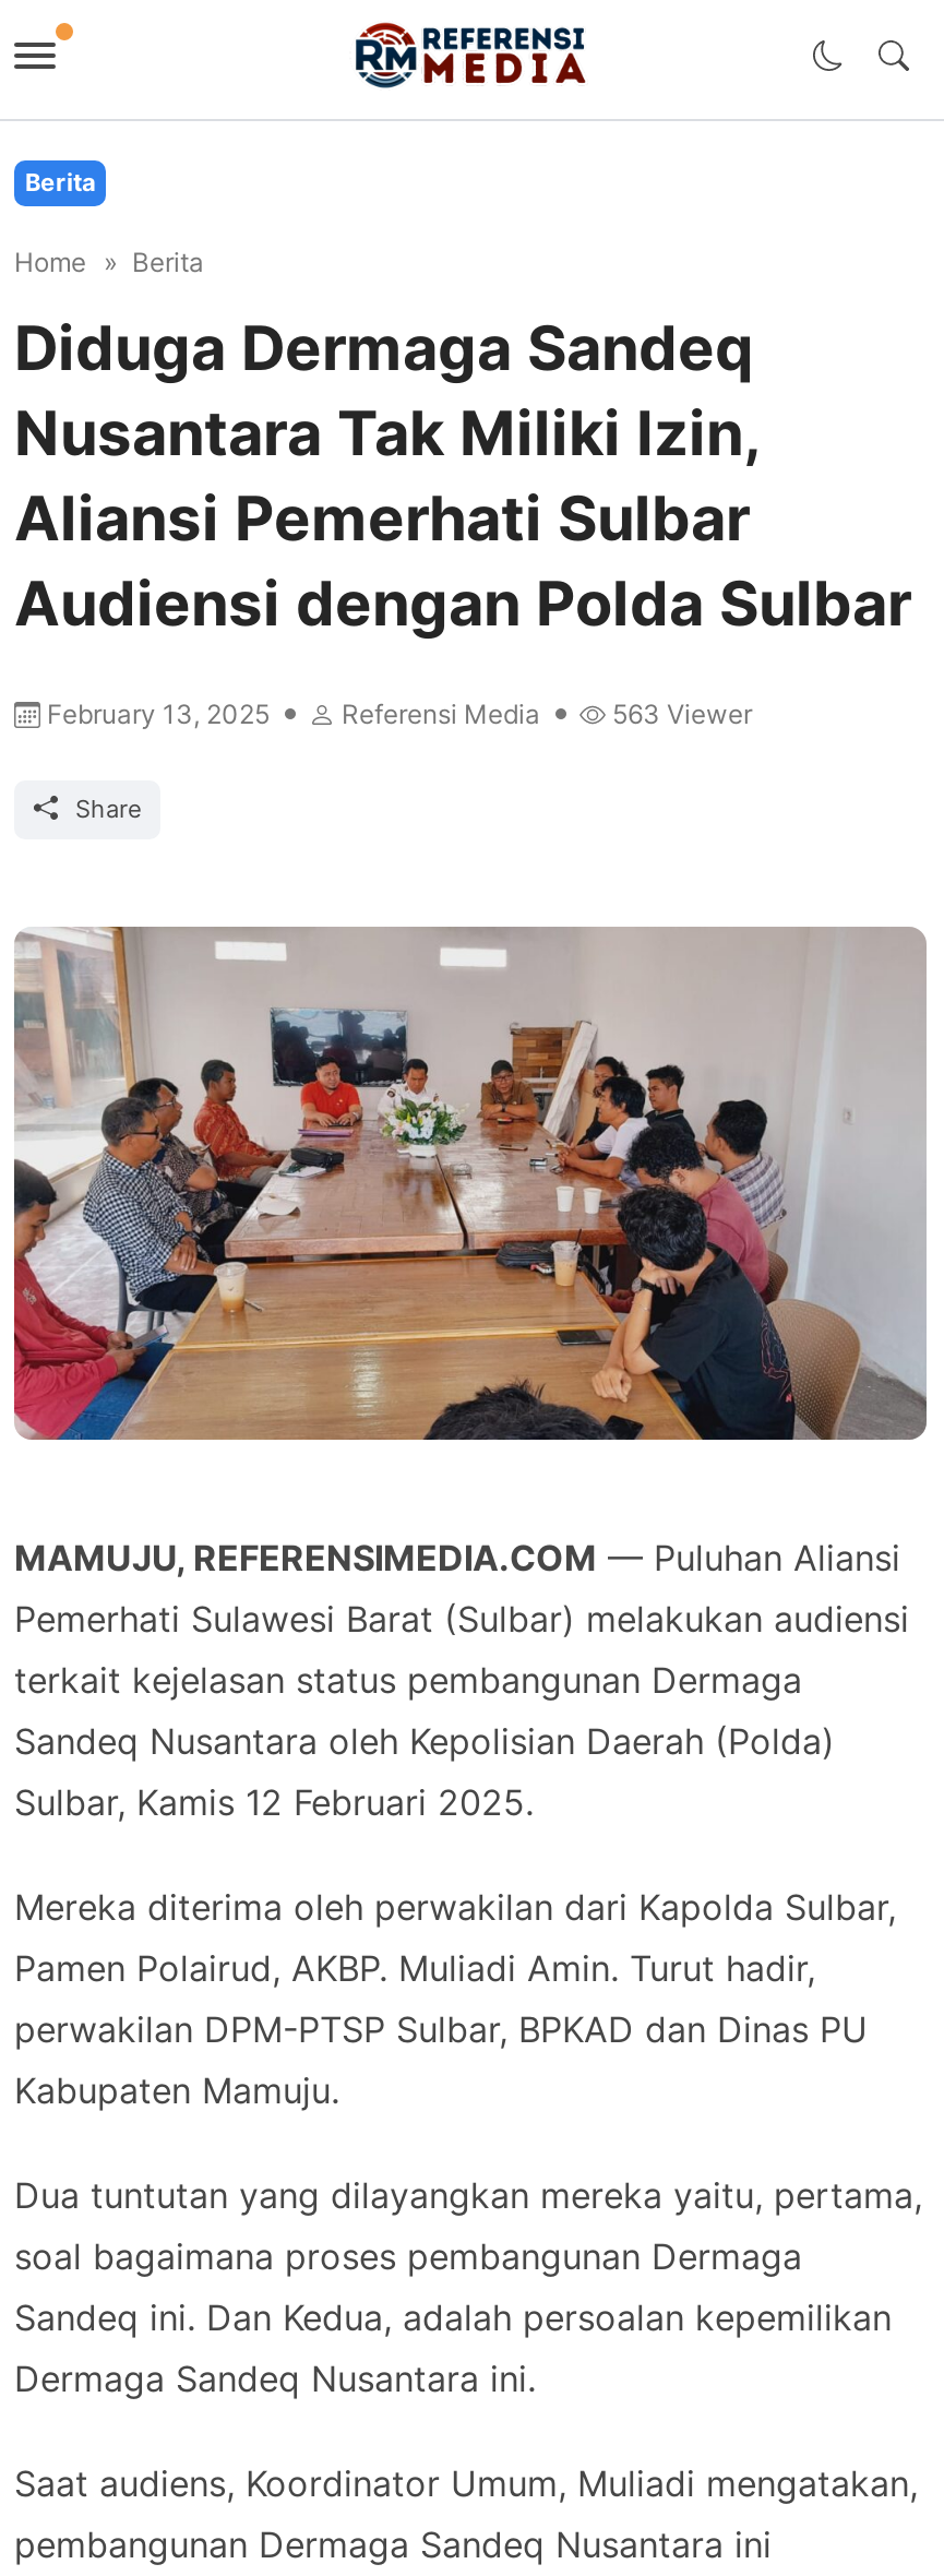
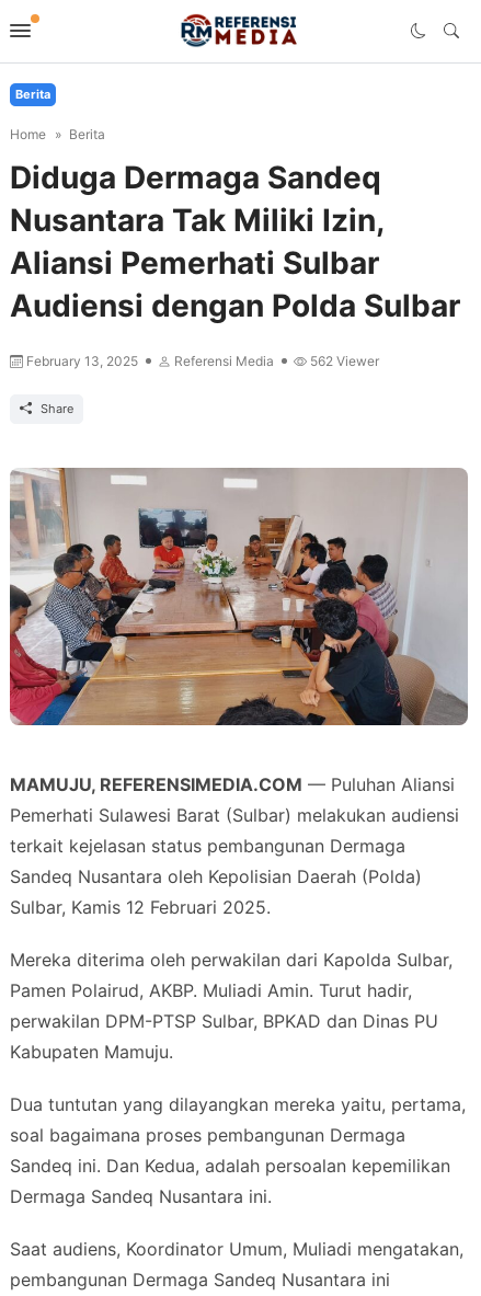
- February 13, 2025 Referensi Media 563 Viewer
+ February 13, 2025 Referensi Media 562 Viewer
